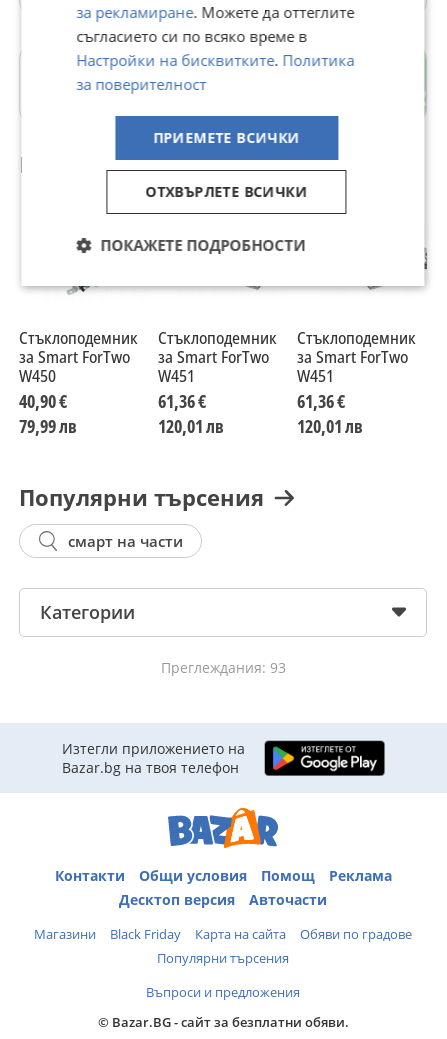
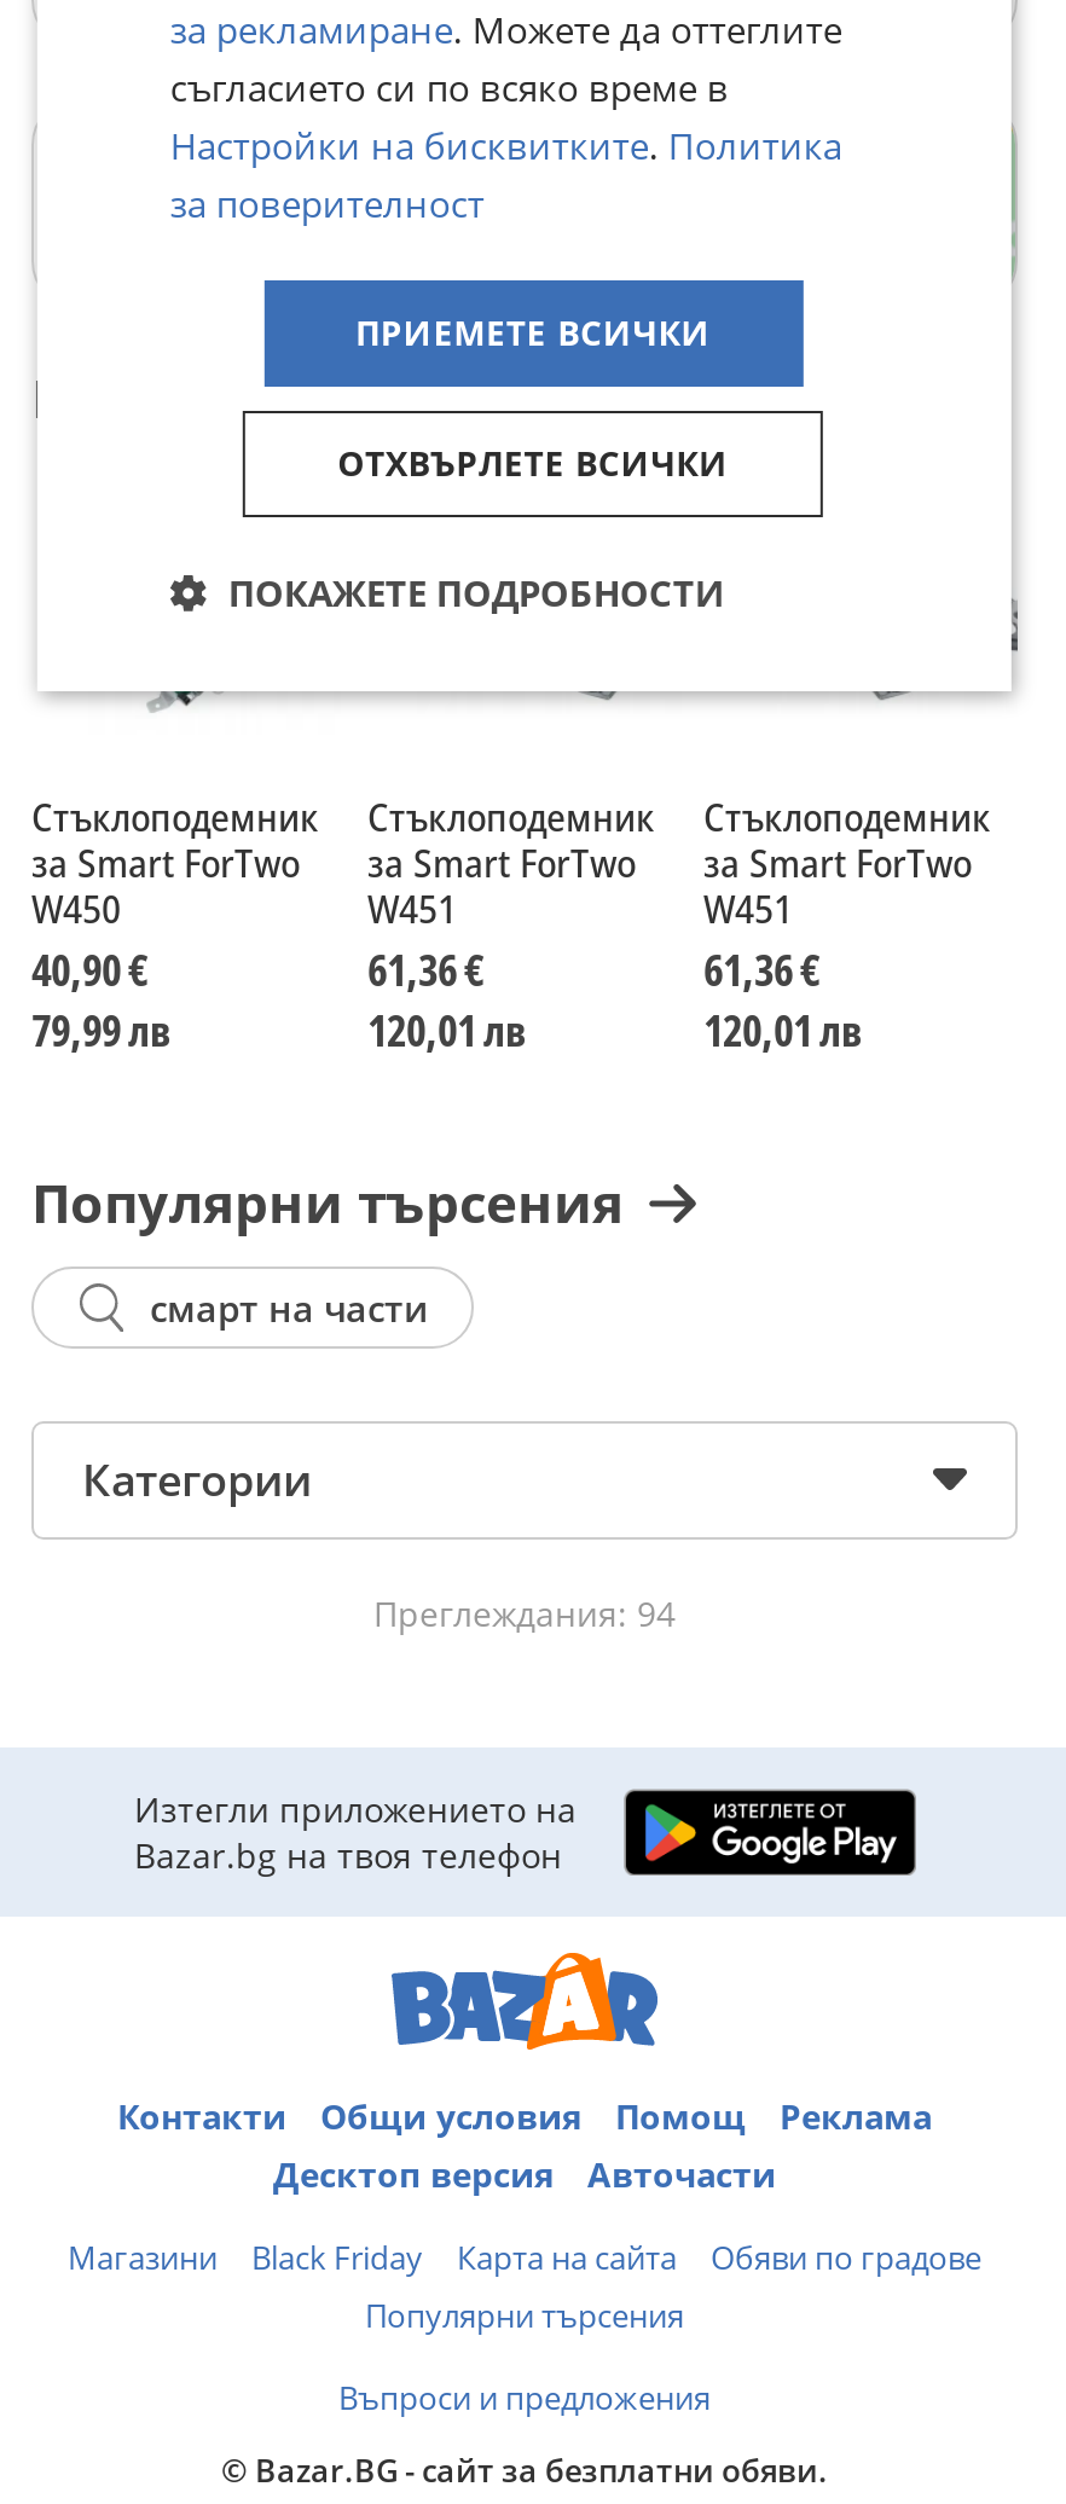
- Преглеждания: 93
+ Преглеждания: 94
